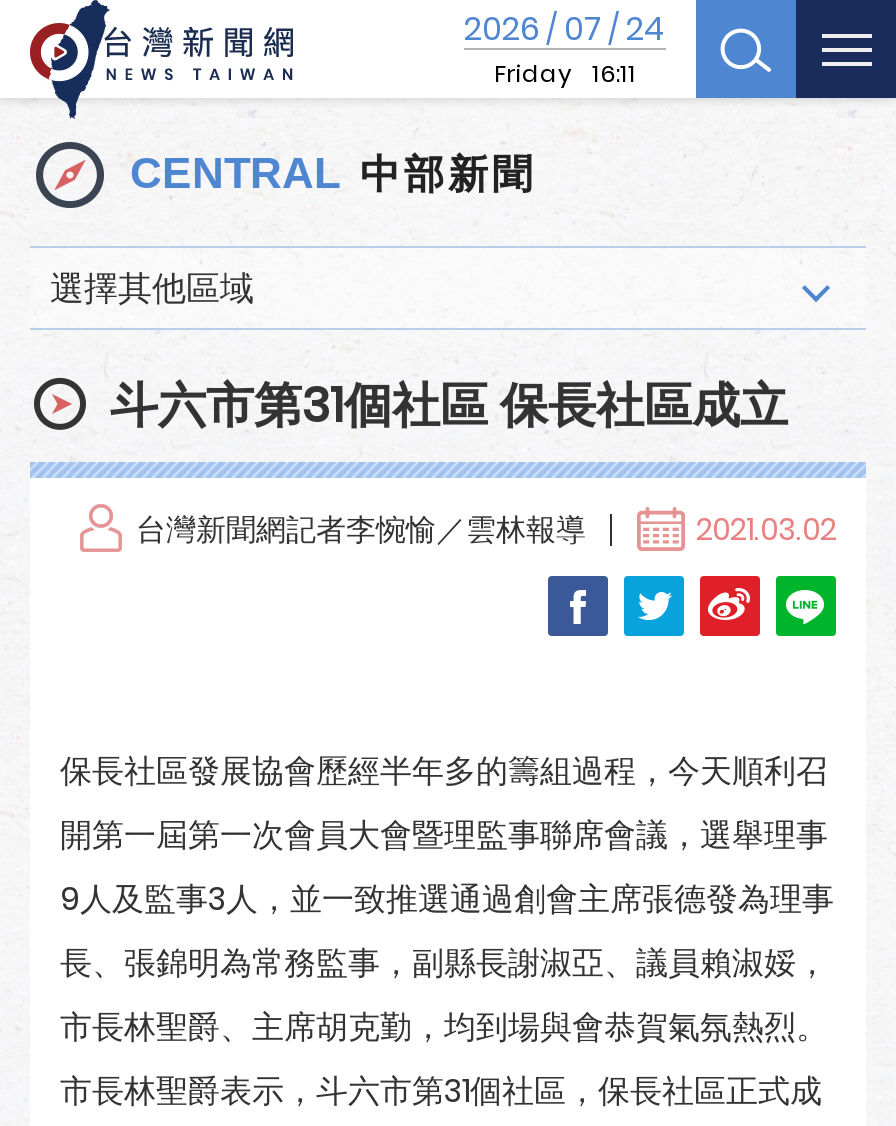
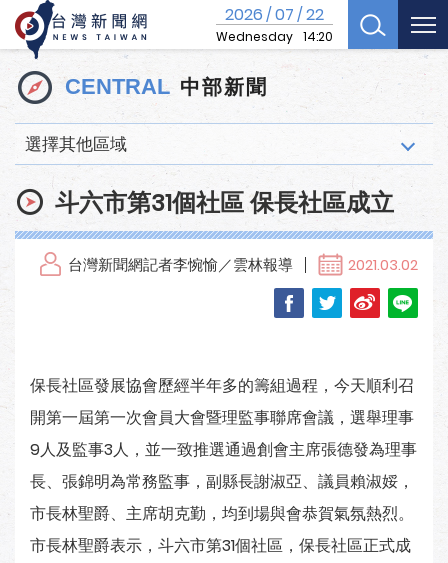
- 2026 / 07 / 24
- Friday 16:11
+ 2026 / 07 / 22
+ Wednesday 14:20
